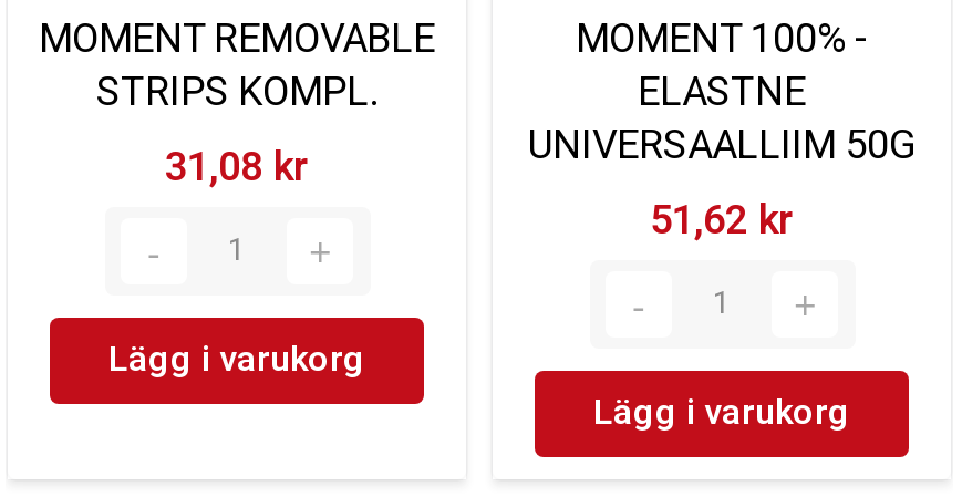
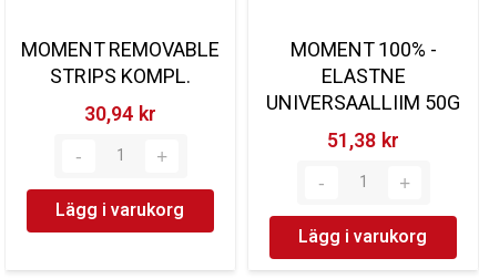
- 31,08 kr
+ 30,94 kr

- 51,62 kr
+ 51,38 kr
